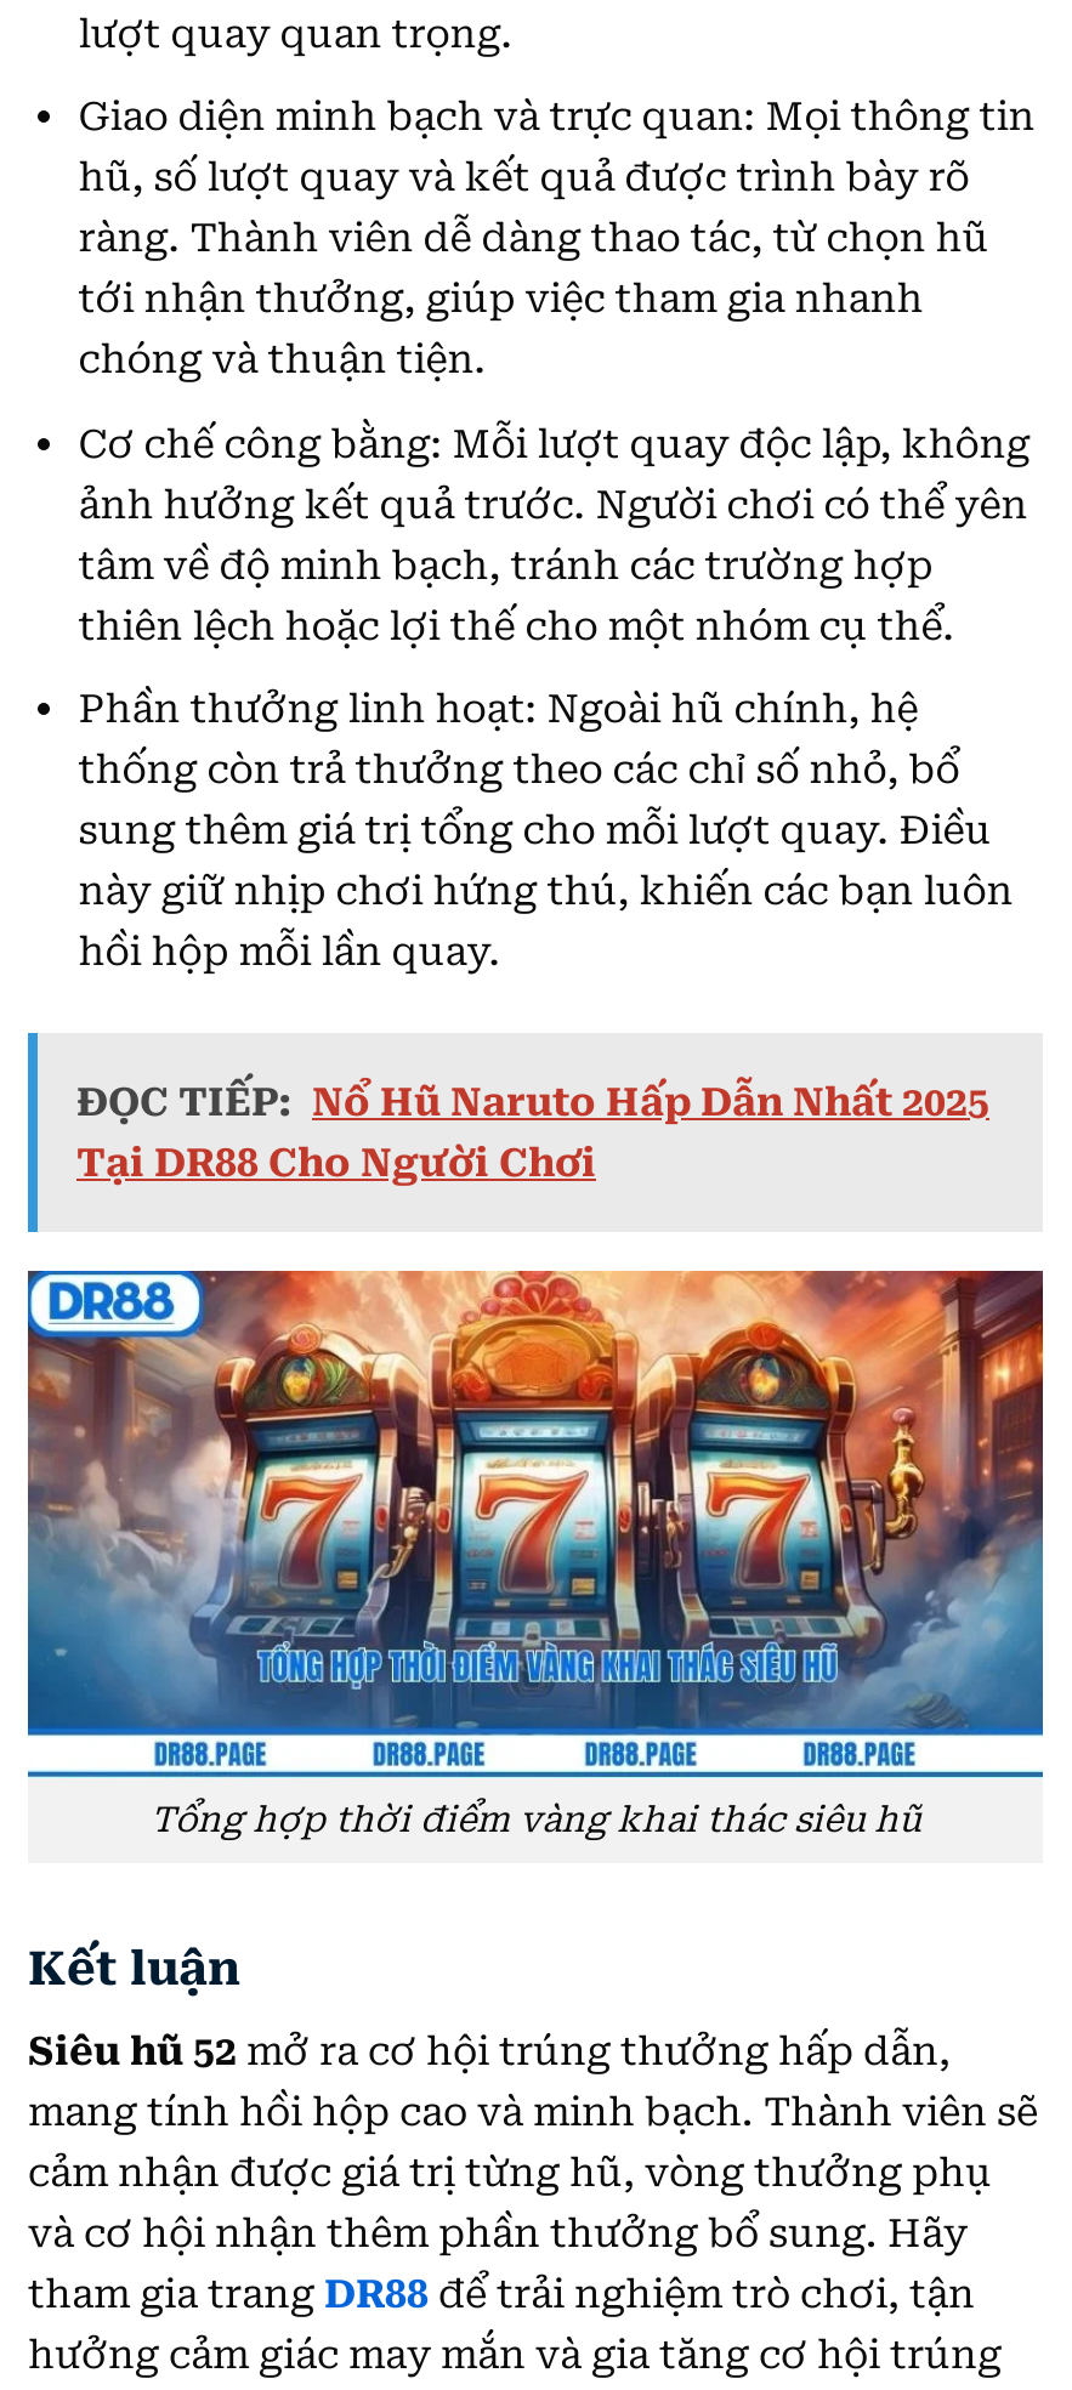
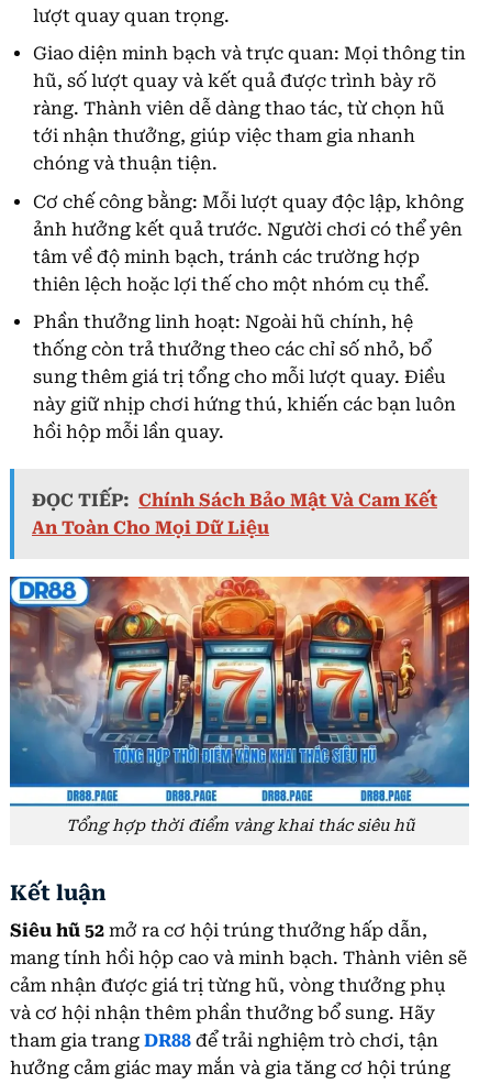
- ĐỌC TIẾP: Nổ Hũ Naruto Hấp Dẫn Nhất 2025
- Tại DR88 Cho Người Chơi
+ ĐỌC TIẾP: Chính Sách Bảo Mật Và Cam Kết
+ An Toàn Cho Mọi Dữ Liệu
